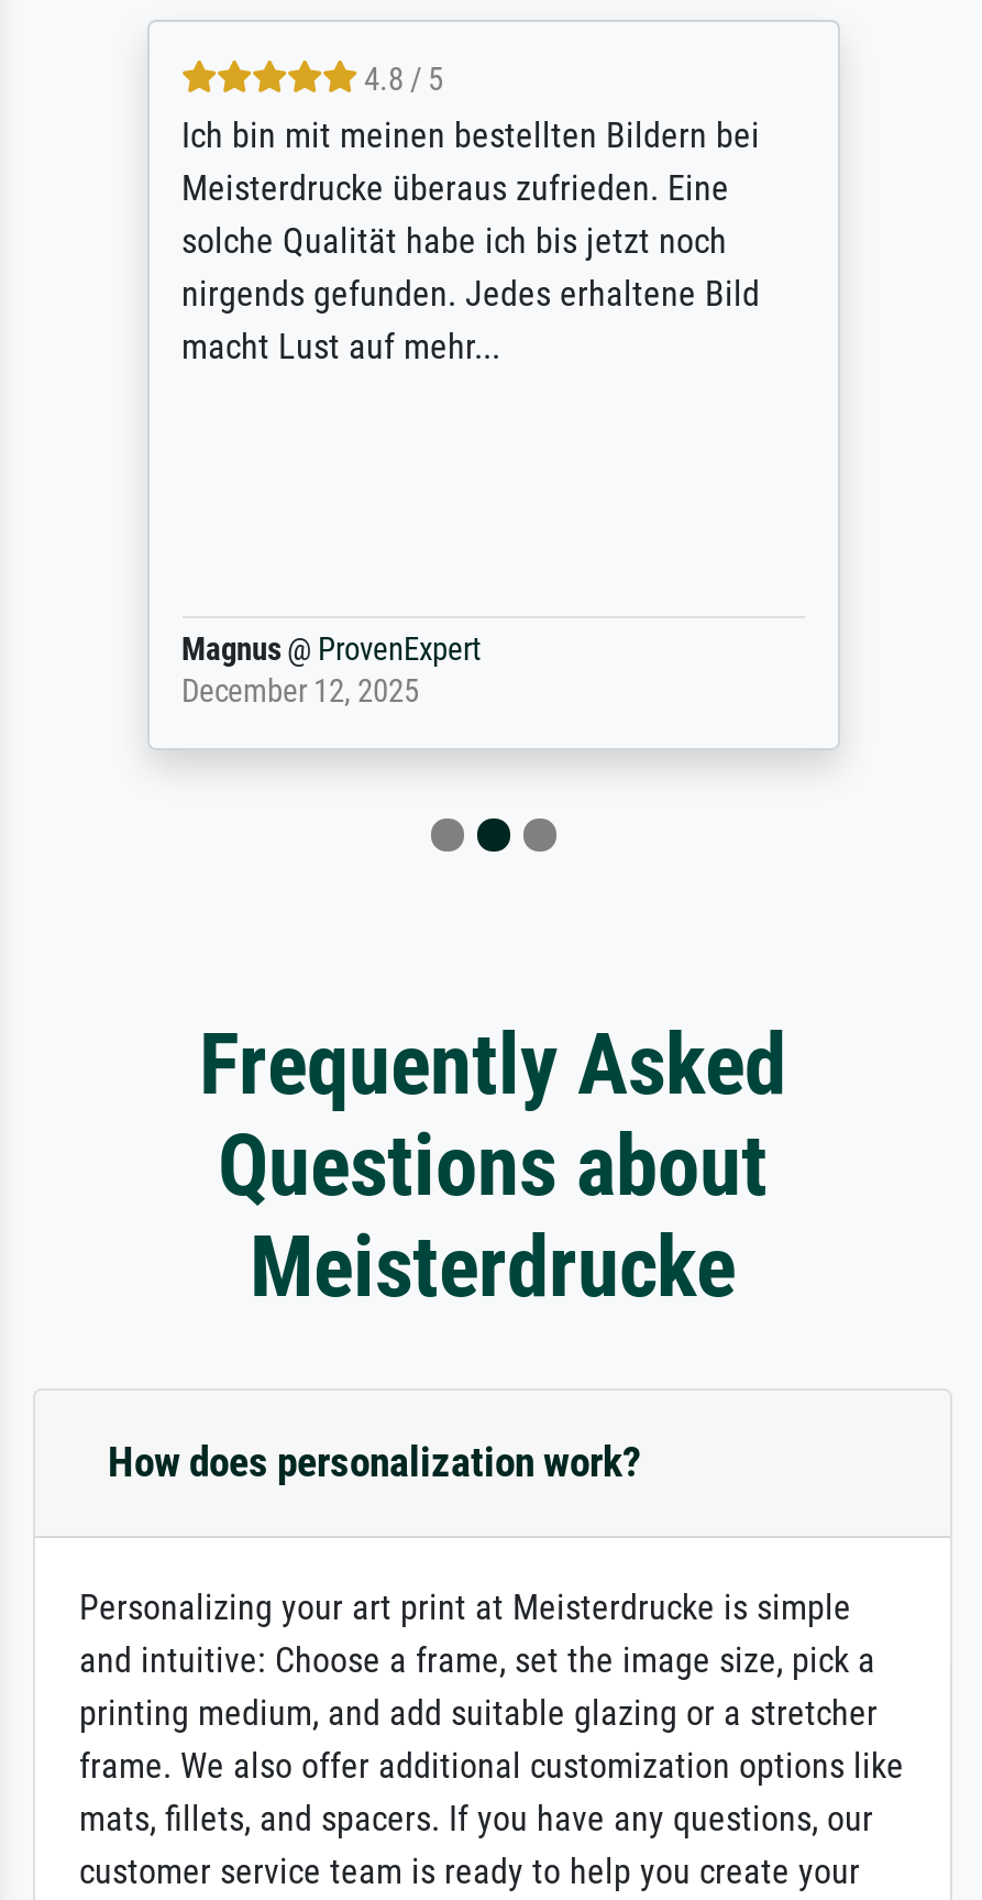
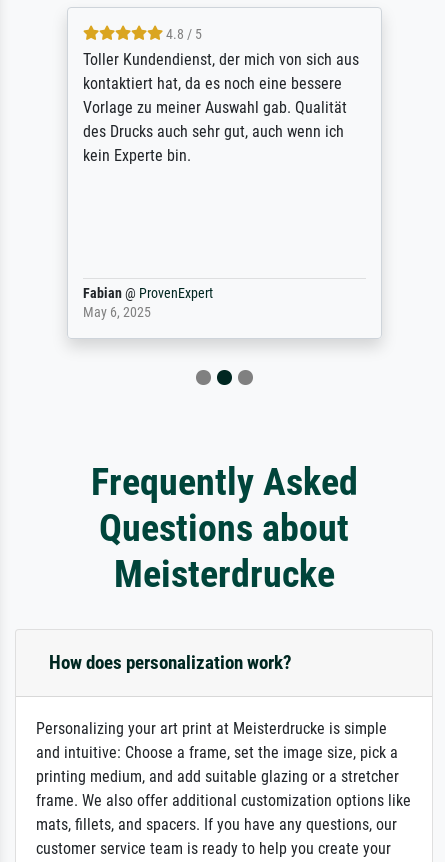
- Ich bin mit meinen bestellten Bildern bei
- Meisterdrucke überaus zufrieden. Eine
- solche Qualität habe ich bis jetzt noch
- nirgends gefunden. Jedes erhaltene Bild
- macht Lust auf mehr...
+ Toller Kundendienst, der mich von sich aus
+ kontaktiert hat, da es noch eine bessere
+ Vorlage zu meiner Auswahl gab. Qualität
+ des Drucks auch sehr gut, auch wenn ich
+ kein Experte bin.

- Magnus @ ProvenExpert
- December 12, 2025
+ Fabian @ ProvenExpert
+ May 6, 2025
